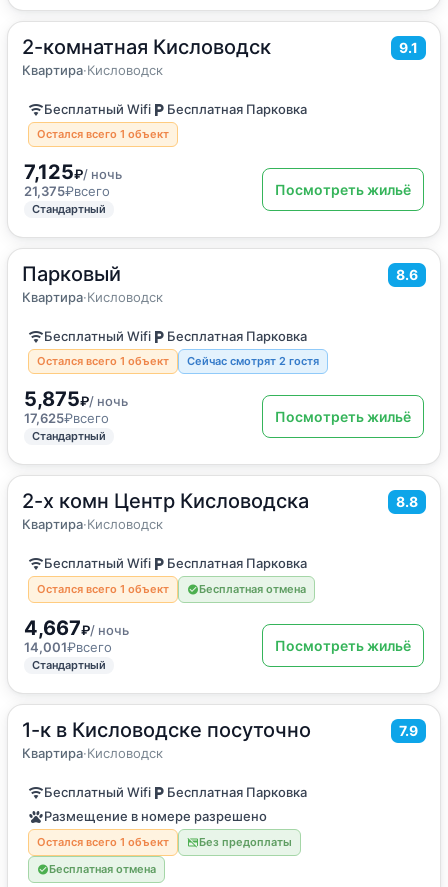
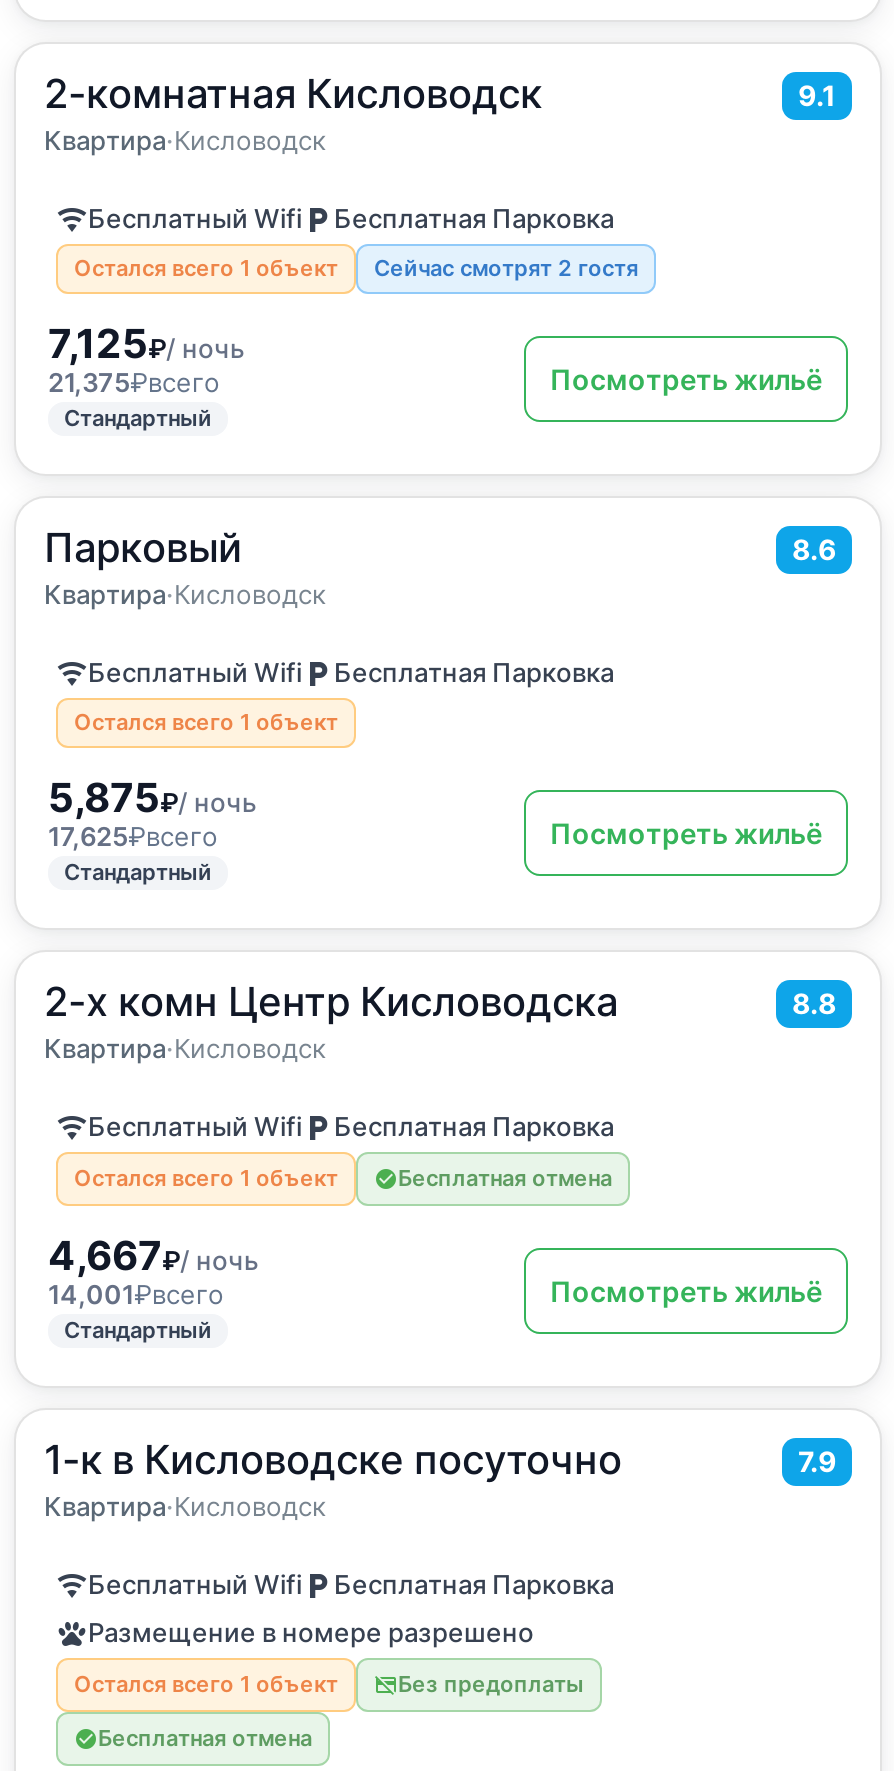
moved up: Сейчас смотрят 2 гостя
